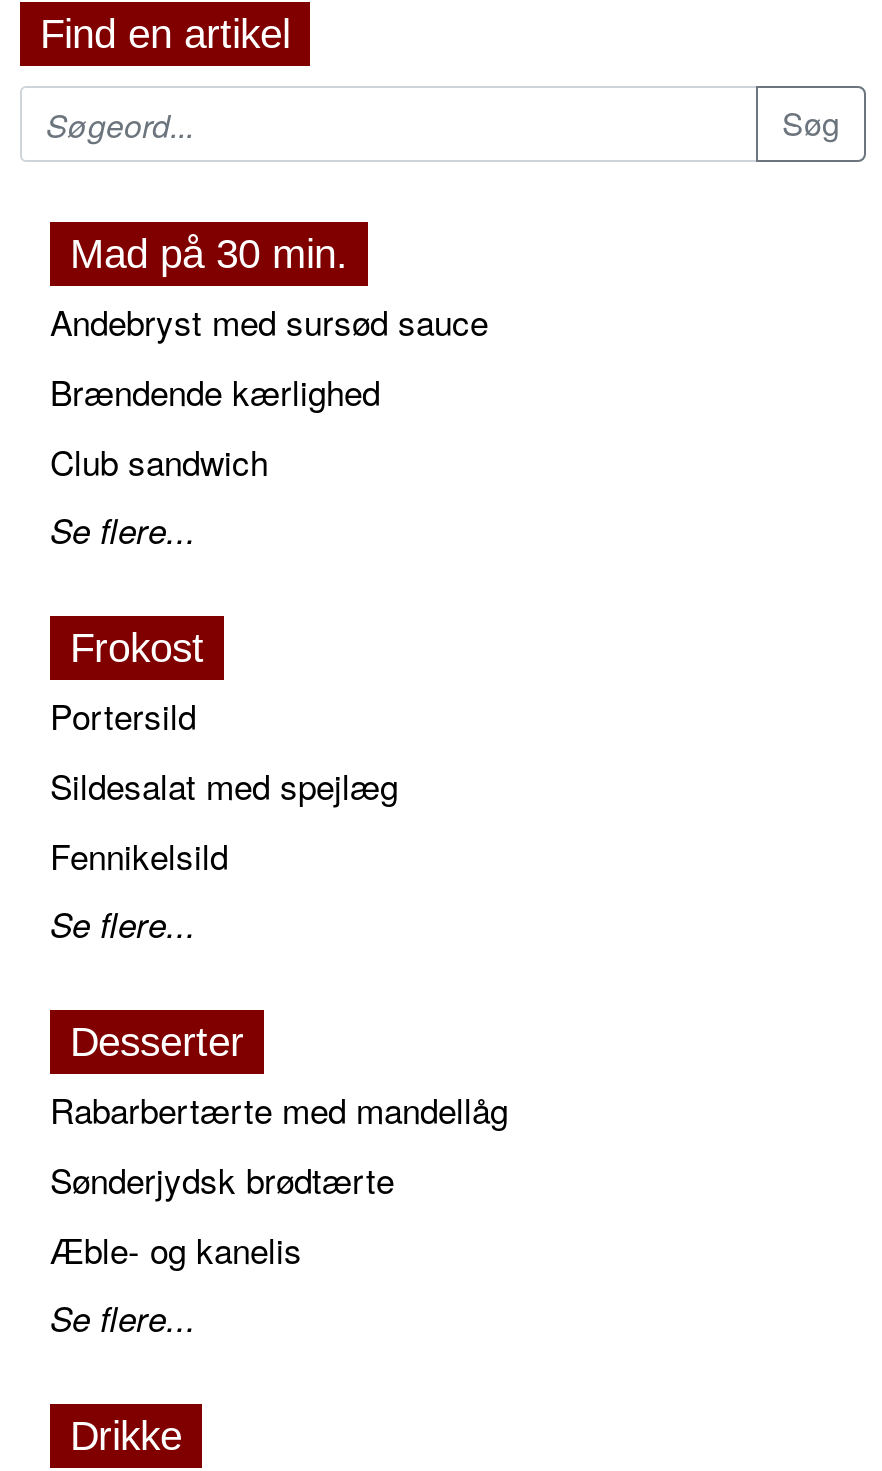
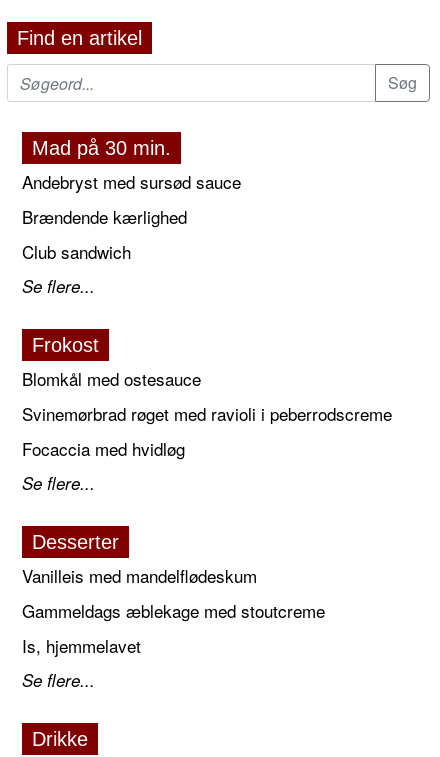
- Portersild
- Sildesalat med spejlæg
- Fennikelsild
+ Blomkål med ostesauce
+ Svinemørbrad røget med ravioli i peberrodscreme
+ Focaccia med hvidløg

- Rabarbertærte med mandellåg
- Sønderjydsk brødtærte
- Æble- og kanelis
+ Vanilleis med mandelflødeskum
+ Gammeldags æblekage med stoutcreme
+ Is, hjemmelavet
